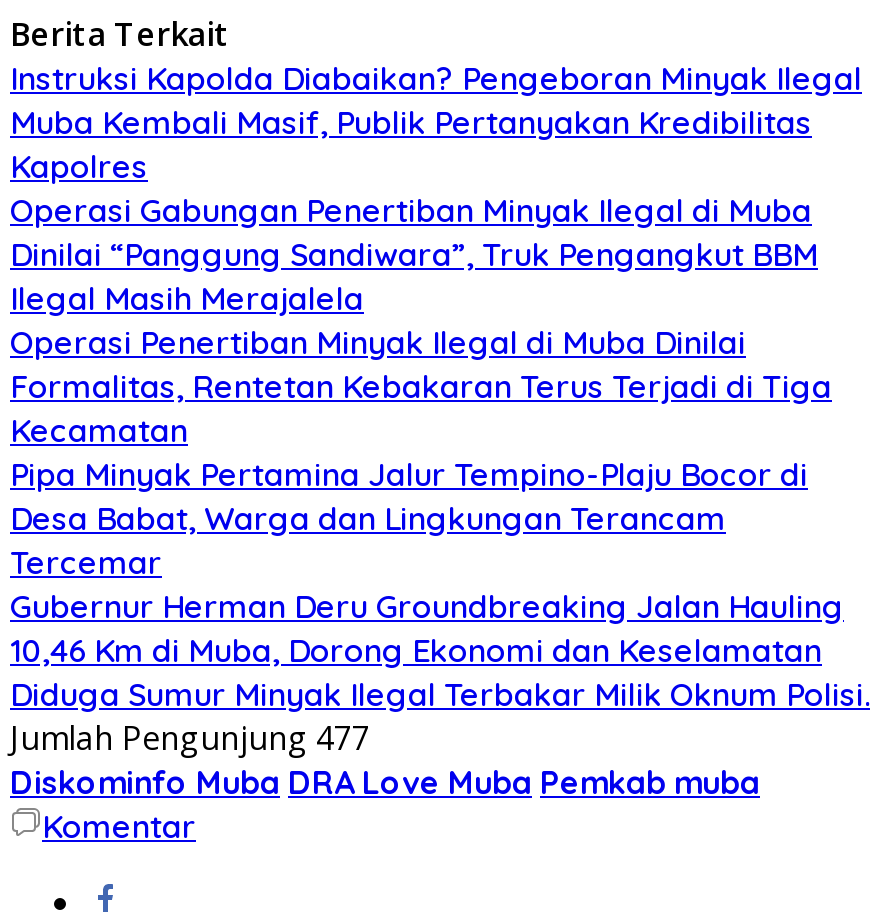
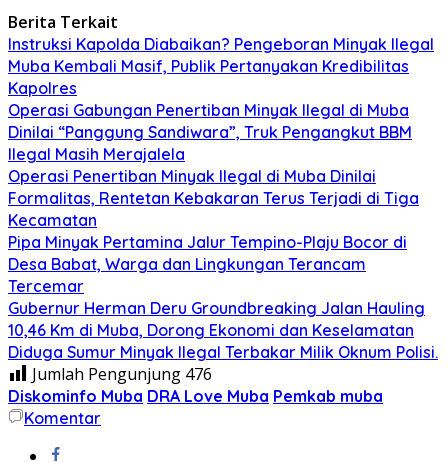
- Jumlah Pengunjung 477
+ Jumlah Pengunjung 476
